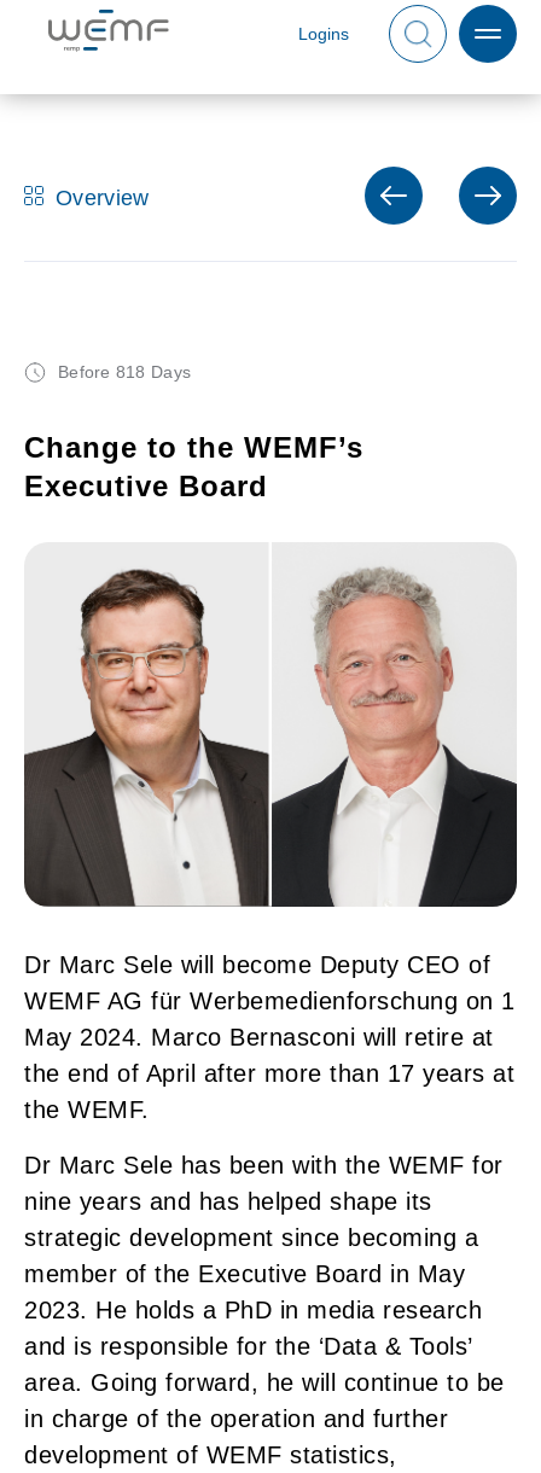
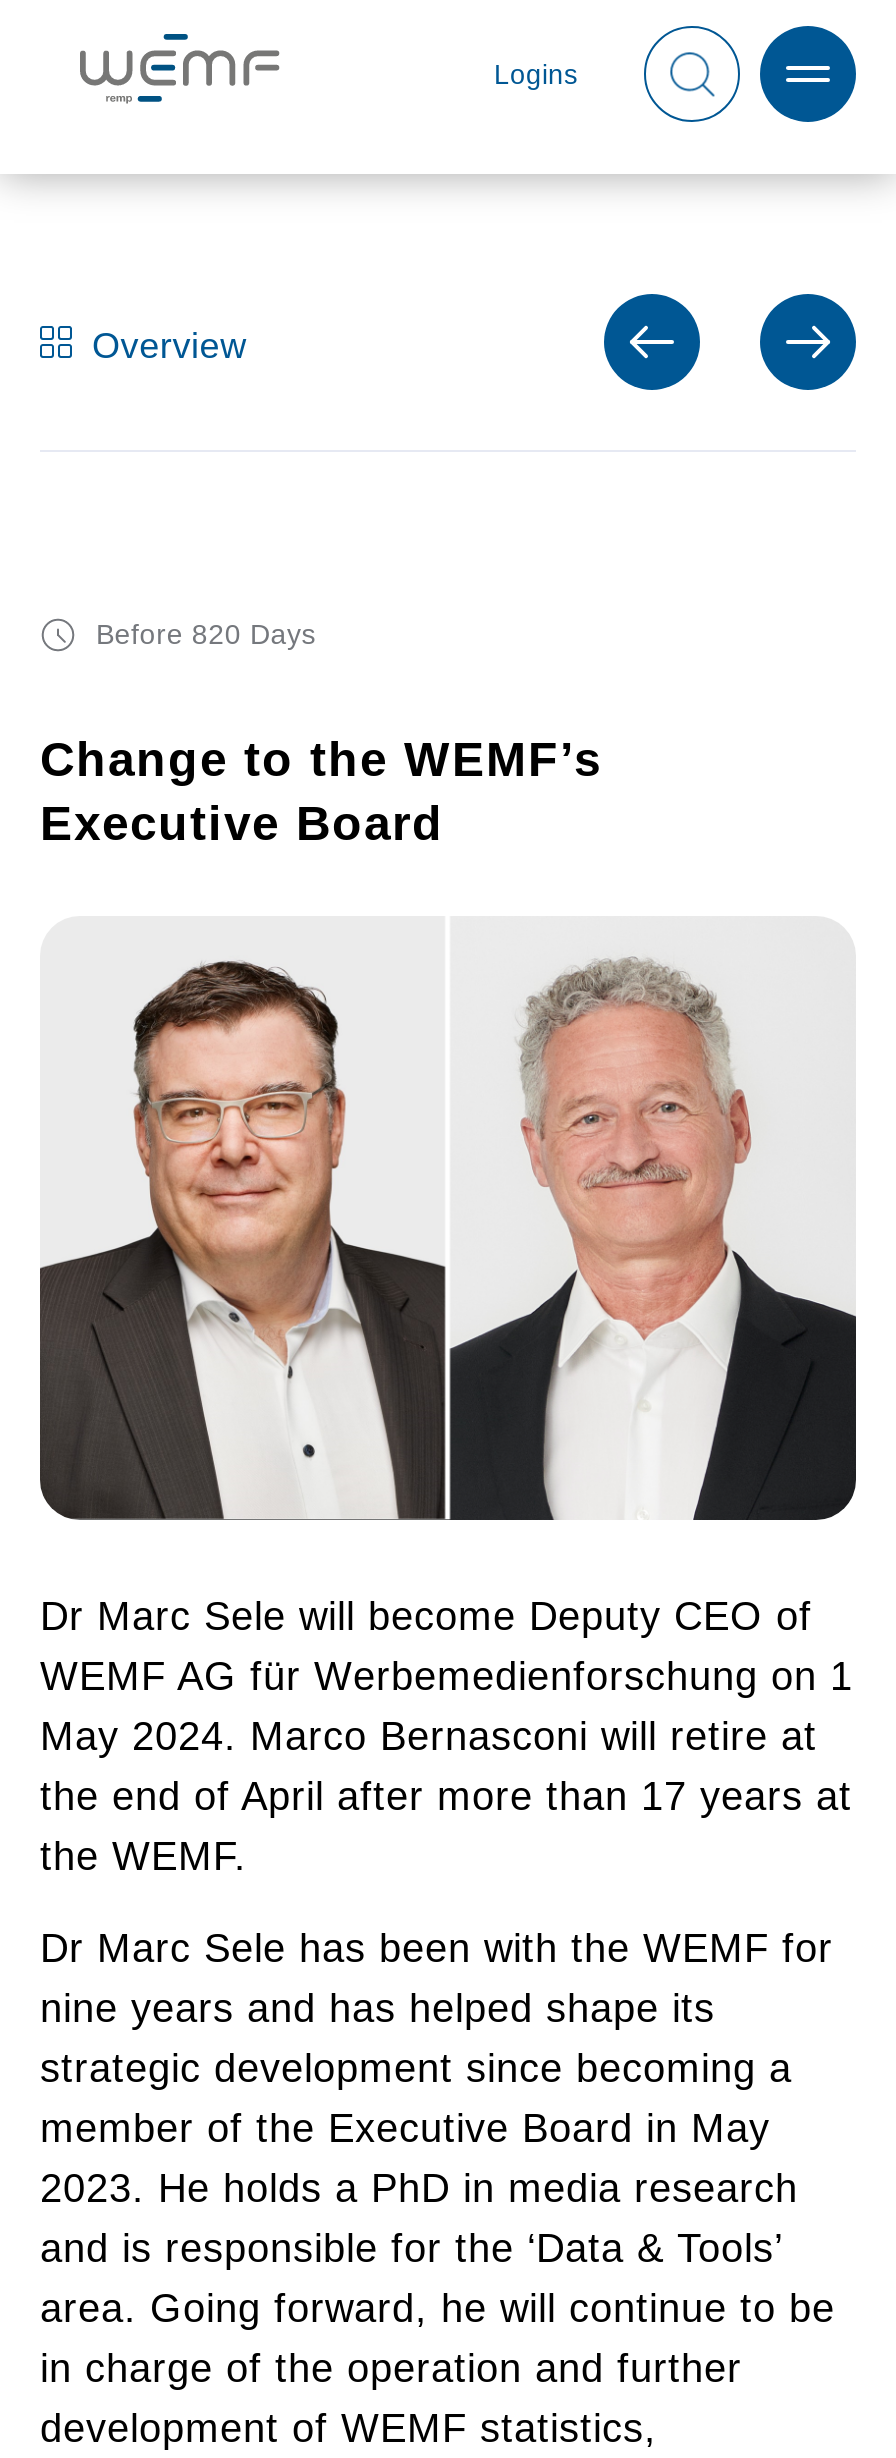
- Before 818 Days
+ Before 820 Days
